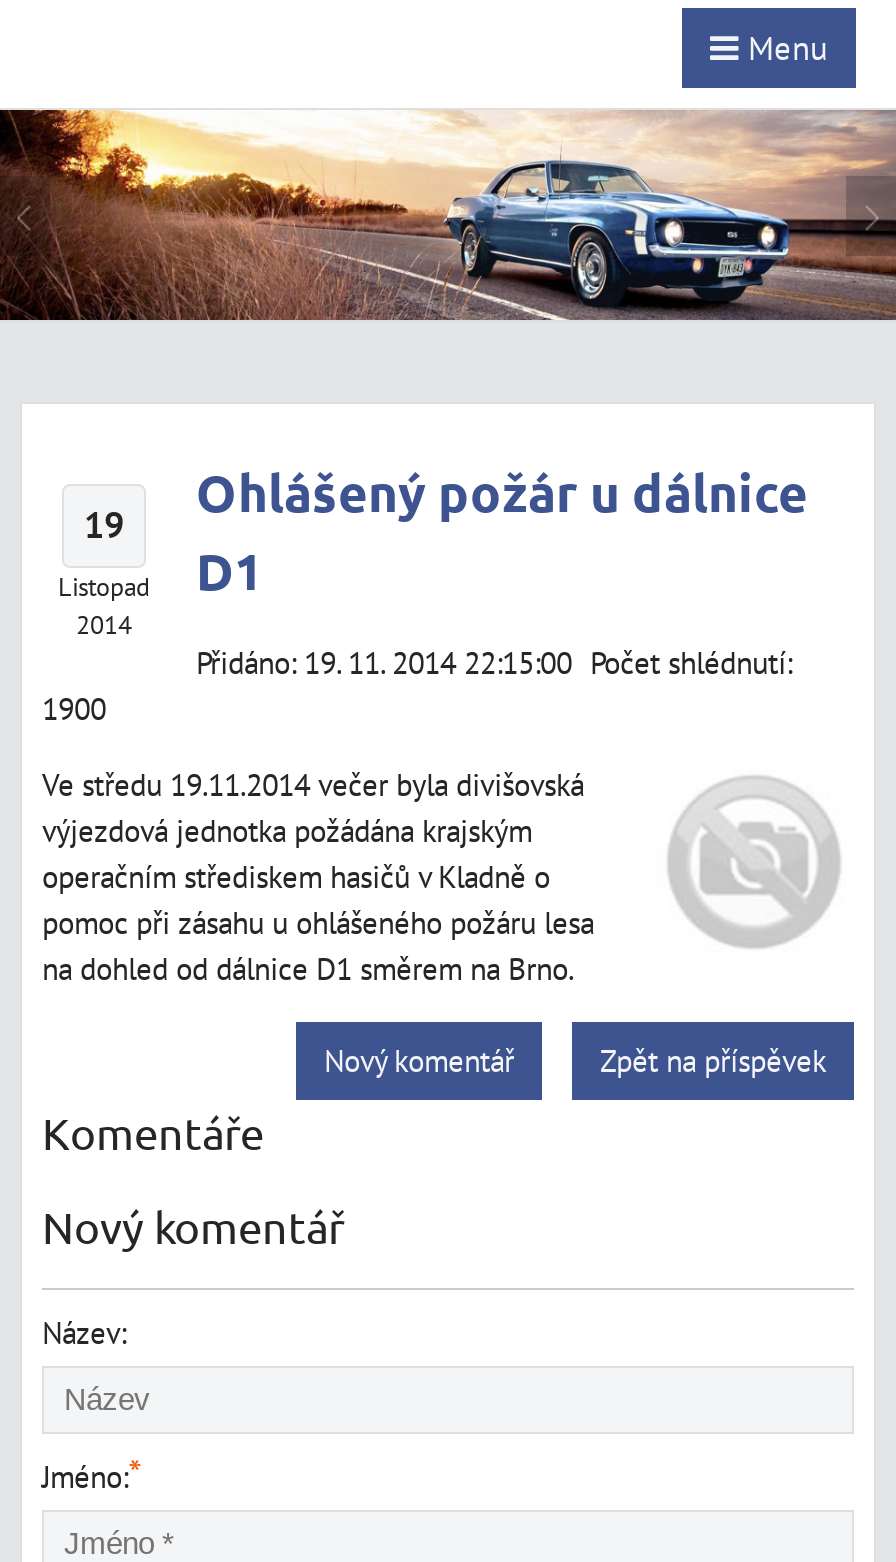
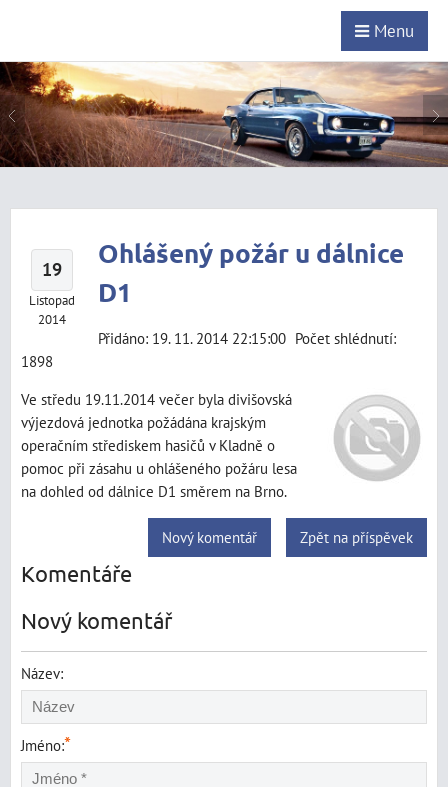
- 1900
+ 1898
